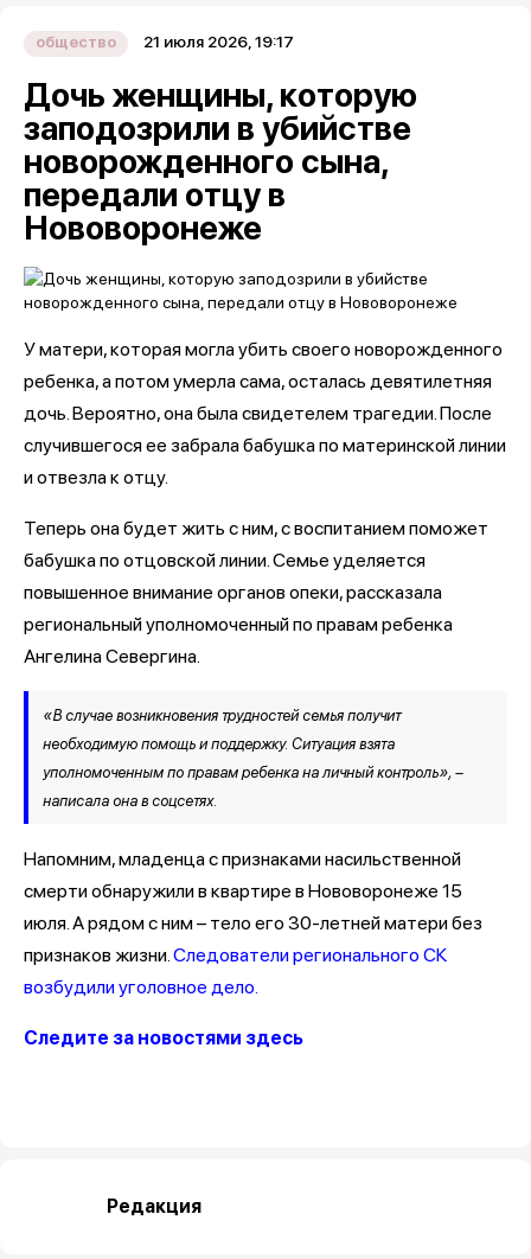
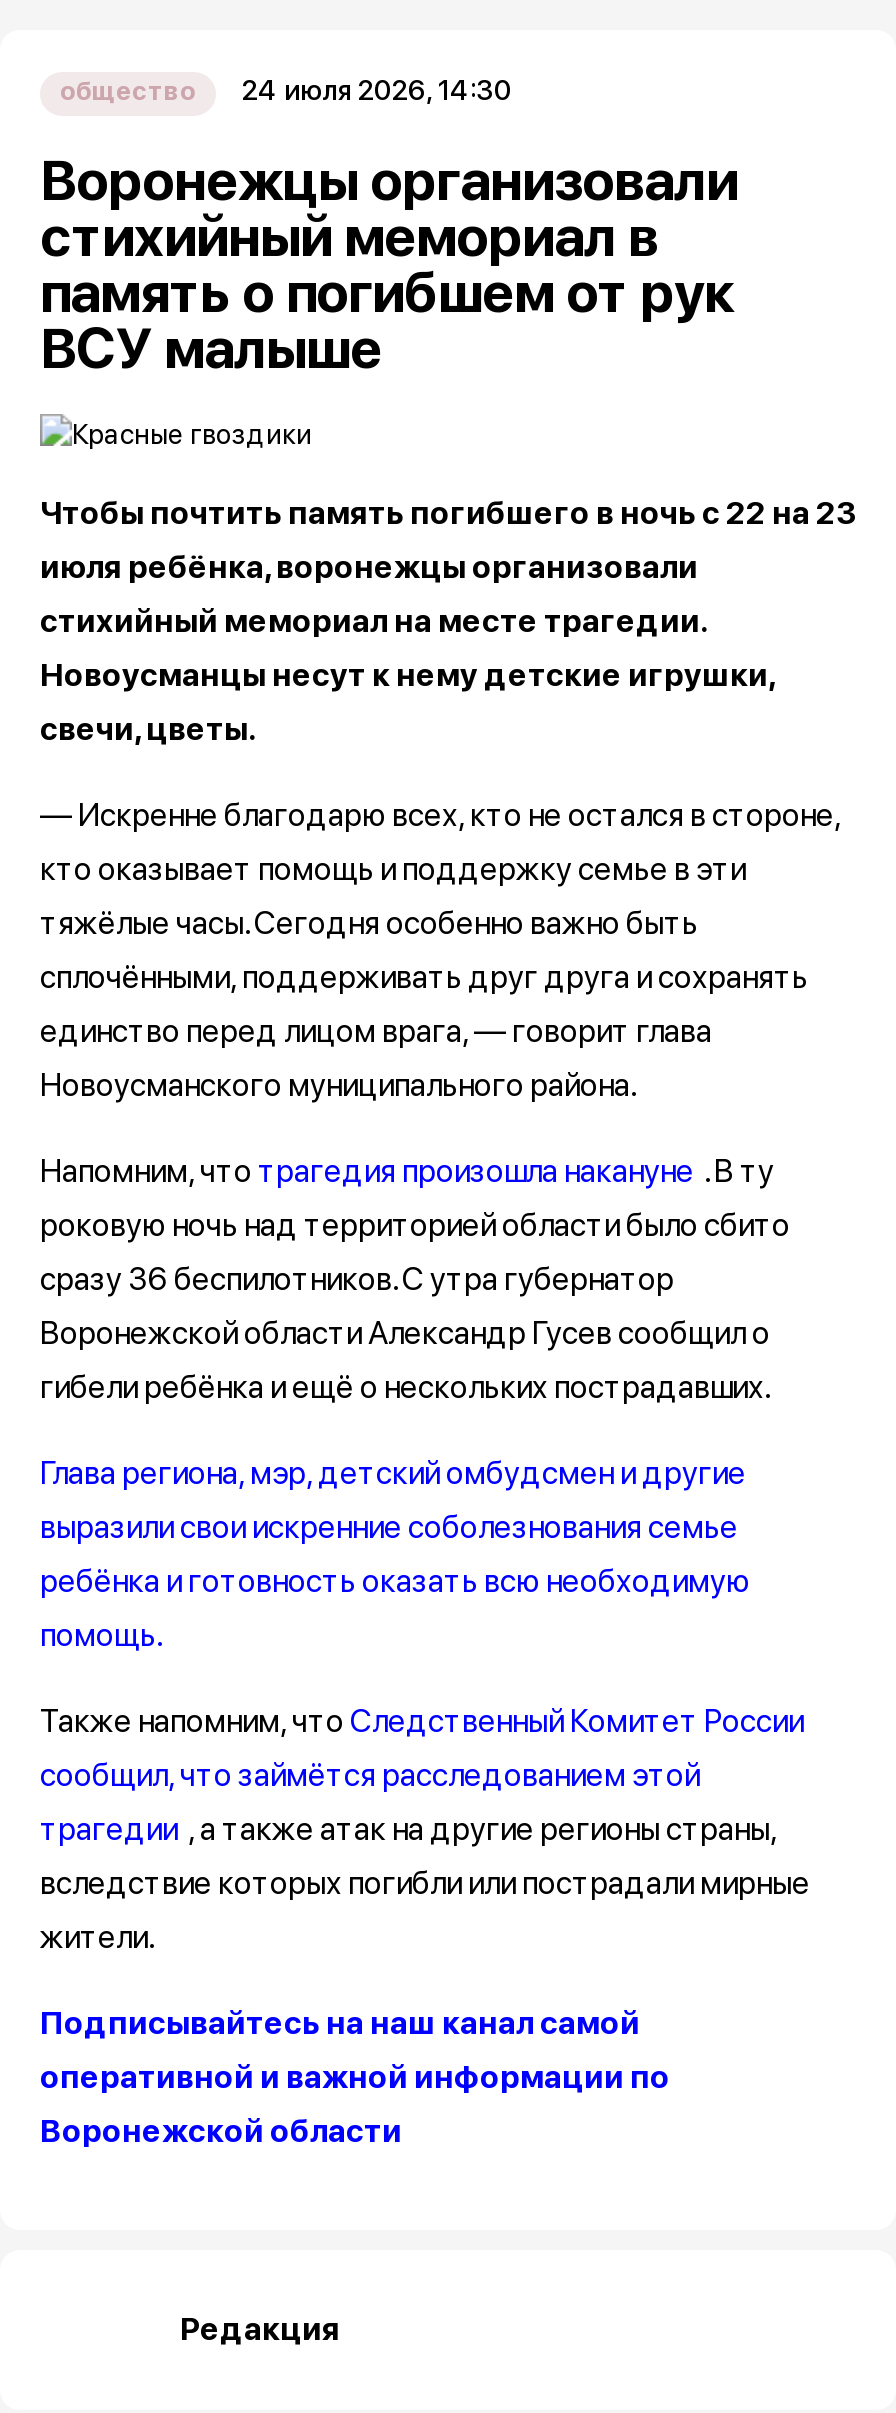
- 21 июля 2026, 19:17
- Дочь женщины, которую
- заподозрили в убийстве
- новорожденного сына,
- передали отцу в
- Нововоронеже
- У матери, которая могла убить своего новорожденного
- ребенка, а потом умерла сама, осталась девятилетняя
- дочь. Вероятно, она была свидетелем трагедии. После
- случившегося ее забрала бабушка по материнской линии
- и отвезла к отцу.
- Теперь она будет жить с ним, с воспитанием поможет
- бабушка по отцовской линии. Семье уделяется
- повышенное внимание органов опеки, рассказала
- региональный уполномоченный по правам ребенка
- Ангелина Севергина.
- «В случае возникновения трудностей семья получит
- необходимую помощь и поддержку. Ситуация взята
- уполномоченным по правам ребенка на личный контроль», –
- написала она в соцсетях.
- Напомним, младенца с признаками насильственной
- смерти обнаружили в квартире в Нововоронеже 15
- июля. А рядом с ним – тело его 30-летней матери без
- признаков жизни. Следователи регионального СК
- возбудили уголовное дело.
- Следите за новостями здесь
+ 24 июля 2026, 14:30
+ Воронежцы организовали
+ стихийный мемориал в
+ память о погибшем от рук
+ ВСУ малыше
+ Чтобы почтить память погибшего в ночь с 22 на 23
+ июля ребёнка, воронежцы организовали
+ стихийный мемориал на месте трагедии.
+ Новоусманцы несут к нему детские игрушки,
+ свечи, цветы.
+ — Искренне благодарю всех, кто не остался в стороне,
+ кто оказывает помощь и поддержку семье в эти
+ тяжёлые часы. Сегодня особенно важно быть
+ сплочёнными, поддерживать друг друга и сохранять
+ единство перед лицом врага, — говорит глава
+ Новоусманского муниципального района.
+ Напомним, что трагедия произошла накануне . В ту
+ роковую ночь над территорией области было сбито
+ сразу 36 беспилотников. С утра губернатор
+ Воронежской области Александр Гусев сообщил о
+ гибели ребёнка и ещё о нескольких пострадавших.
+ Глава региона, мэр, детский омбудсмен и другие
+ выразили свои искренние соболезнования семье
+ ребёнка и готовность оказать всю необходимую
+ помощь.
+ Также напомним, что Следственный Комитет России
+ сообщил, что займётся расследованием этой
+ трагедии , а также атак на другие регионы страны,
+ вследствие которых погибли или пострадали мирные
+ жители.
+ Подписывайтесь на наш канал самой
+ оперативной и важной информации по
+ Воронежской области
